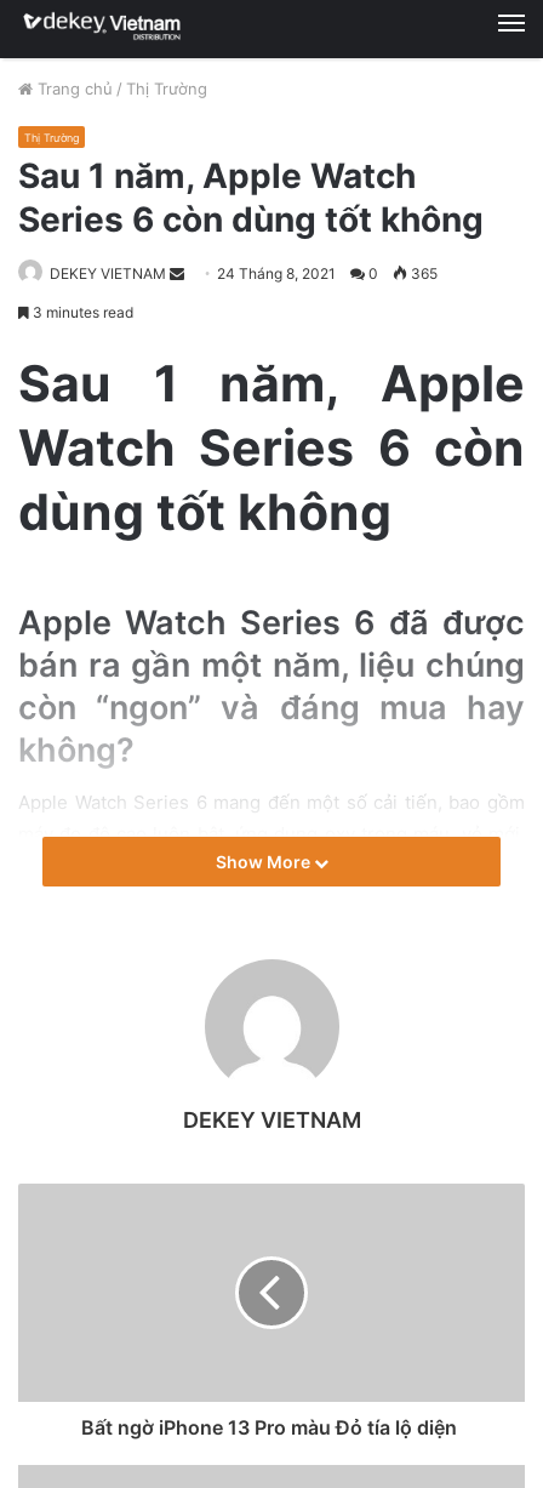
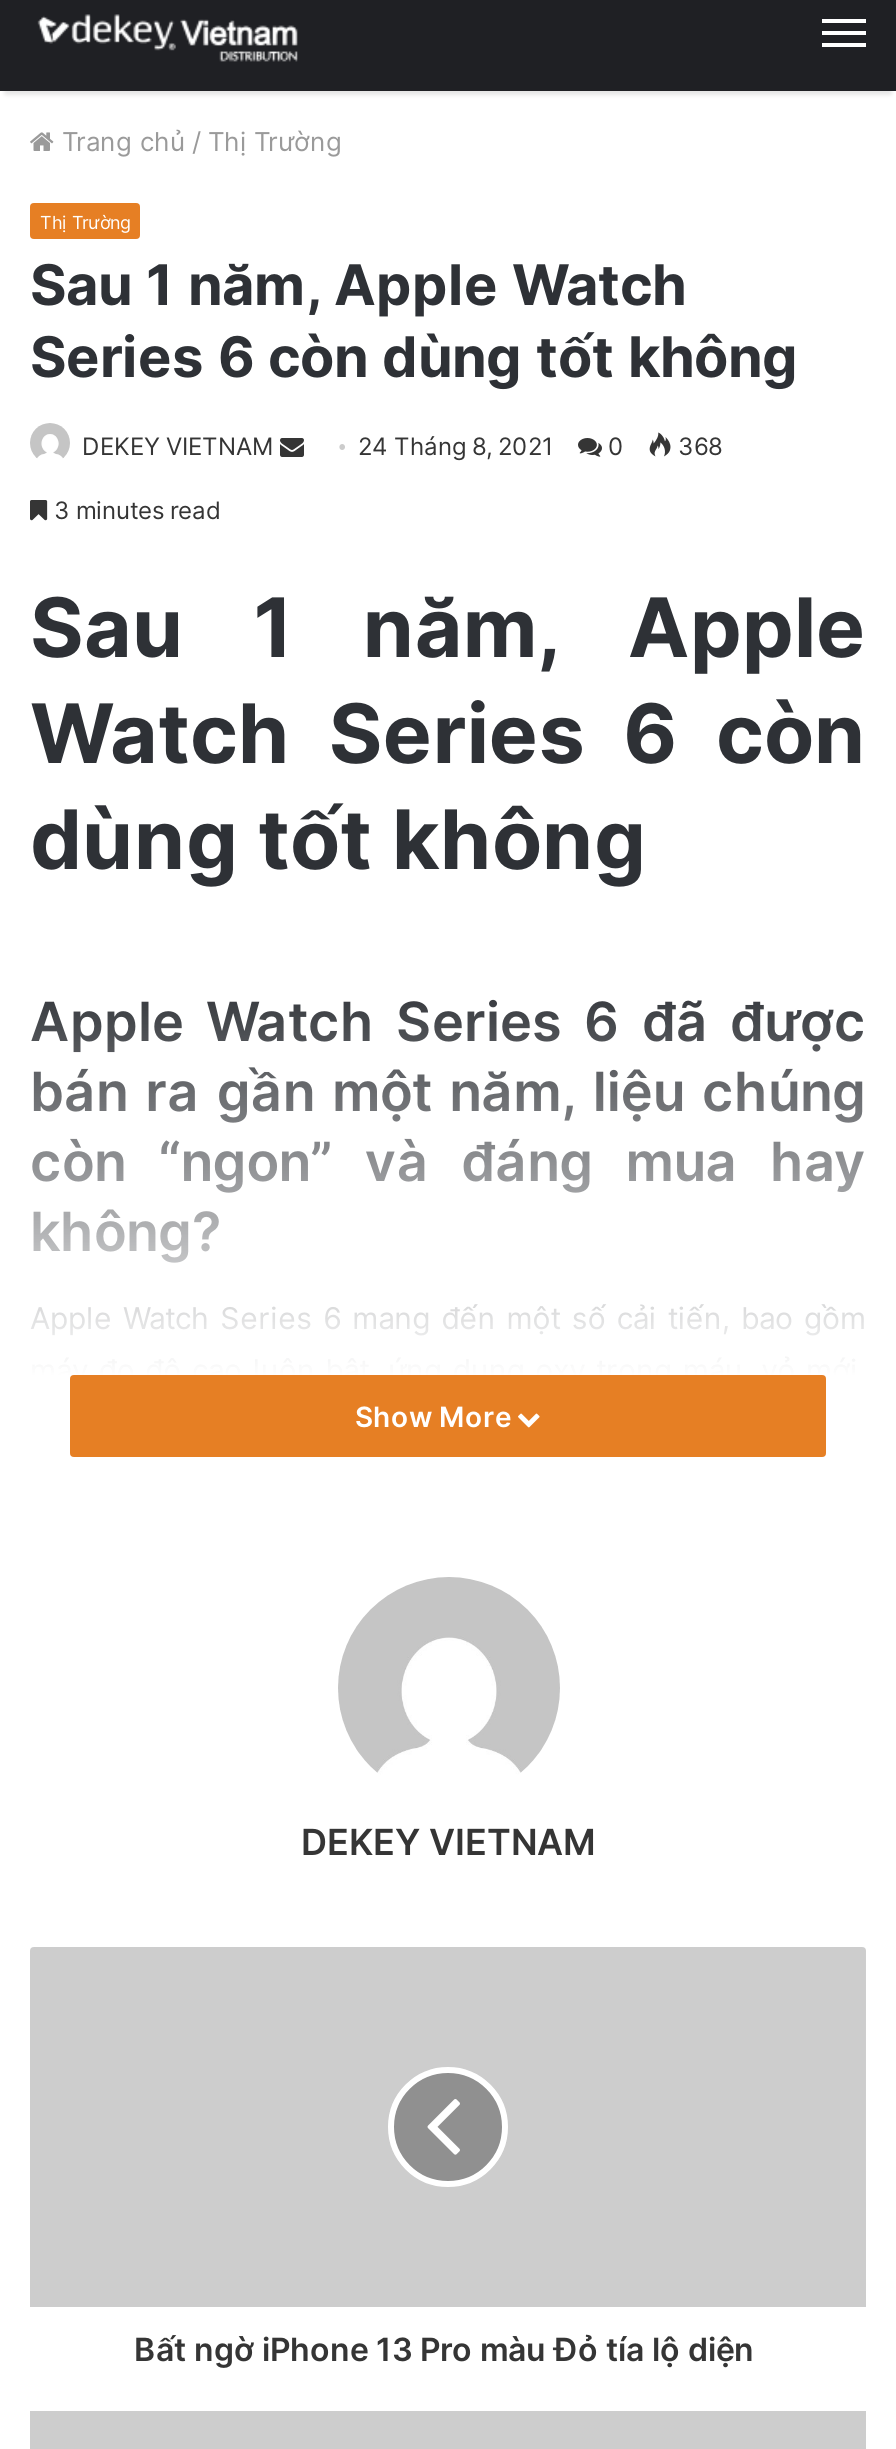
- 365
+ 368
